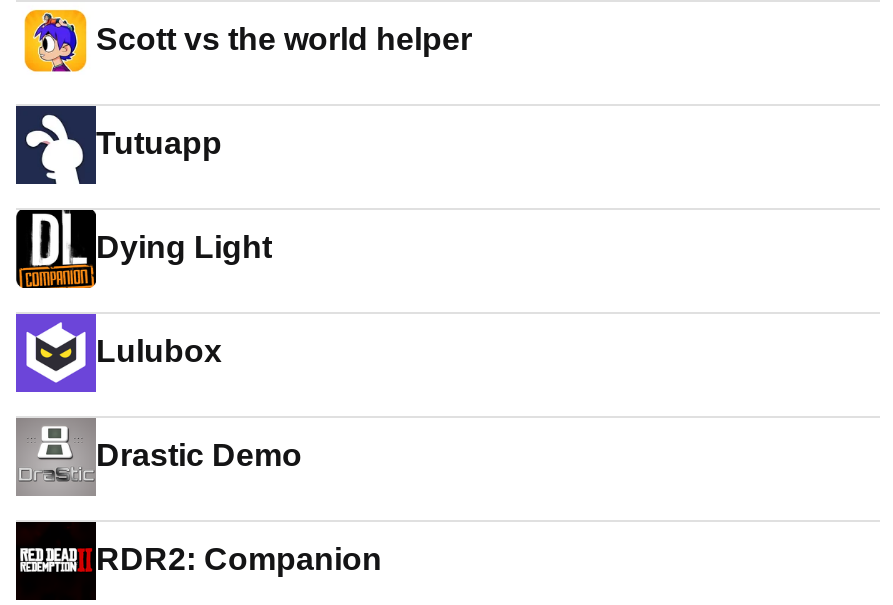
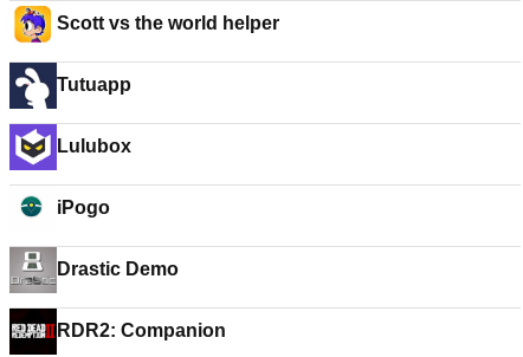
- [image]
- Dying Light

moved up: Lulubox

+ [image]
+ iPogo
